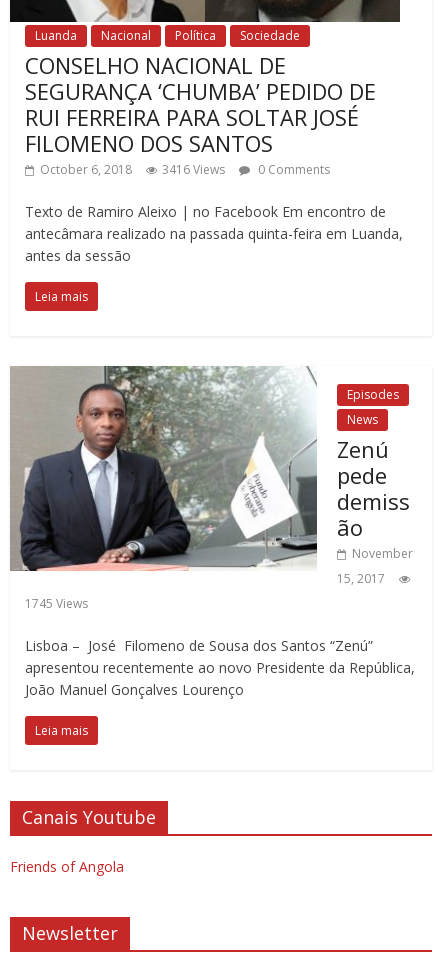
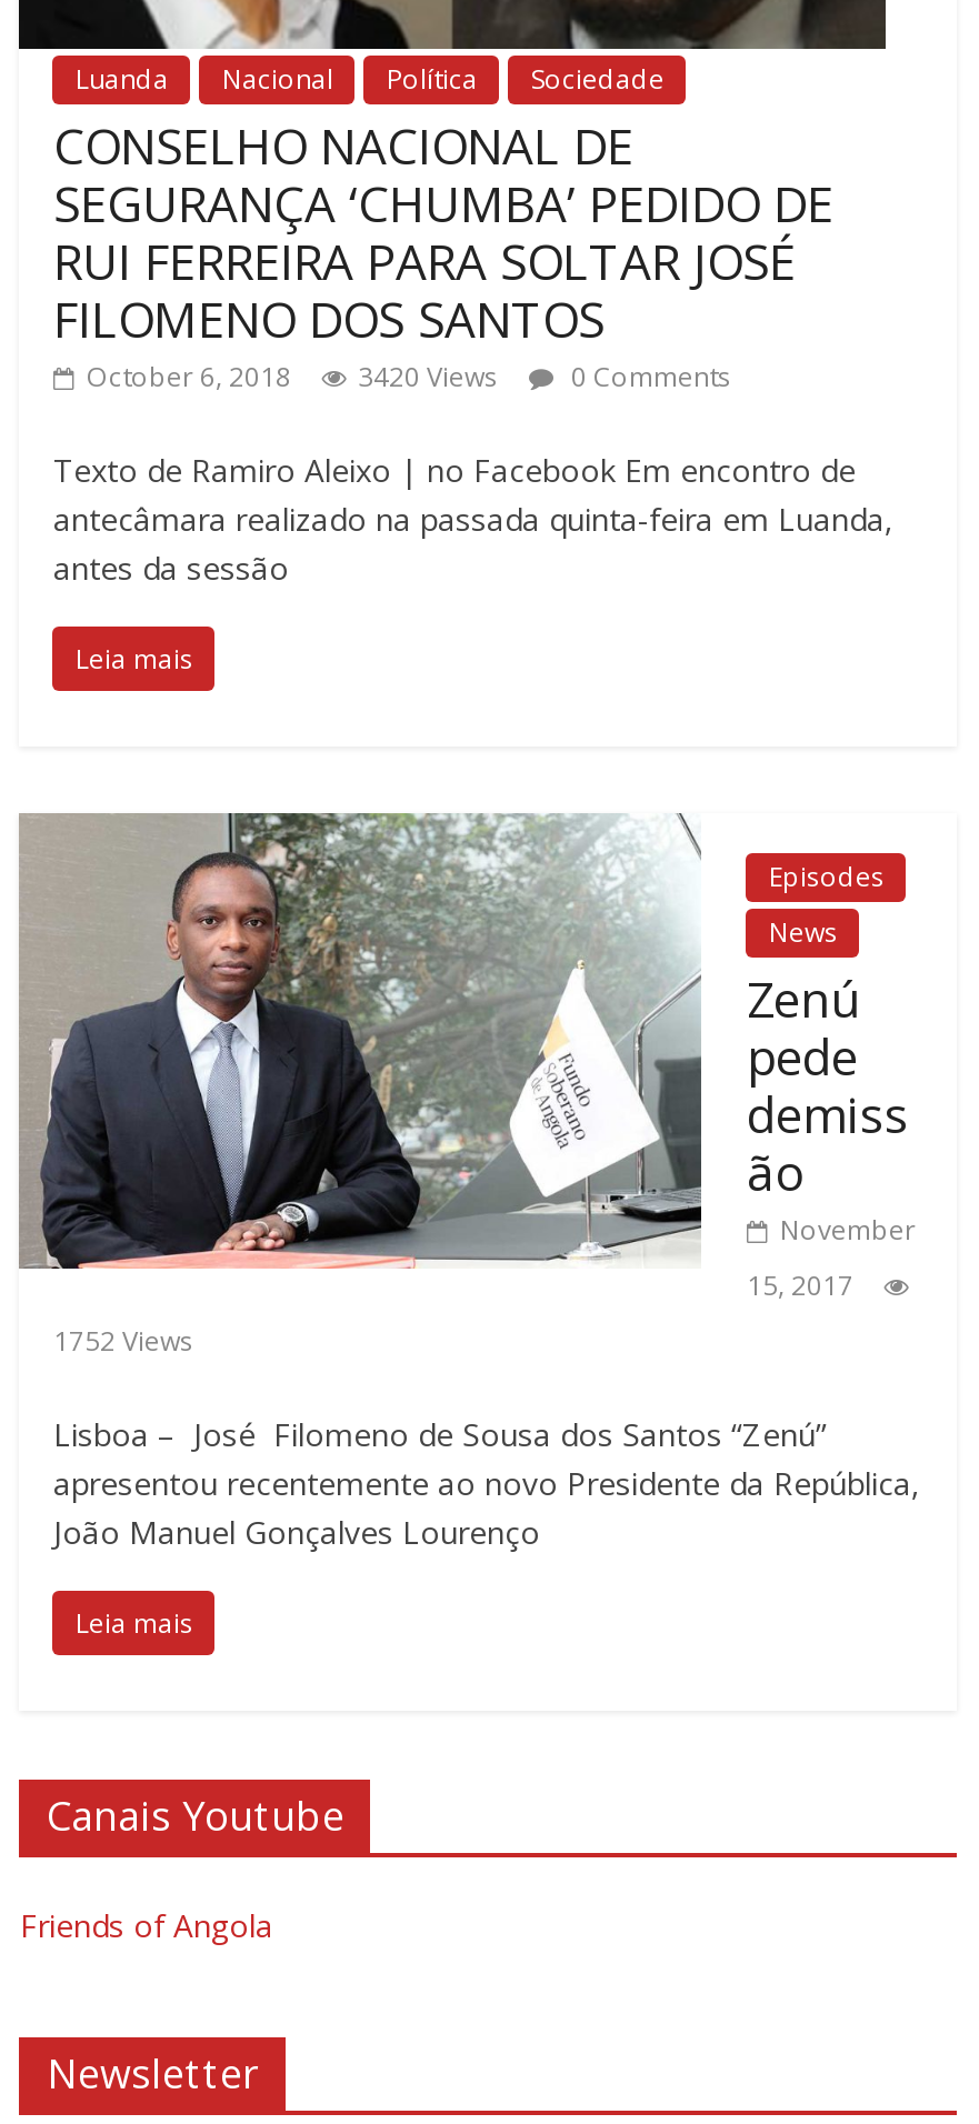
- October 6, 2018 3416 Views 0 Comments
+ October 6, 2018 3420 Views 0 Comments

- 1745 Views
+ 1752 Views
